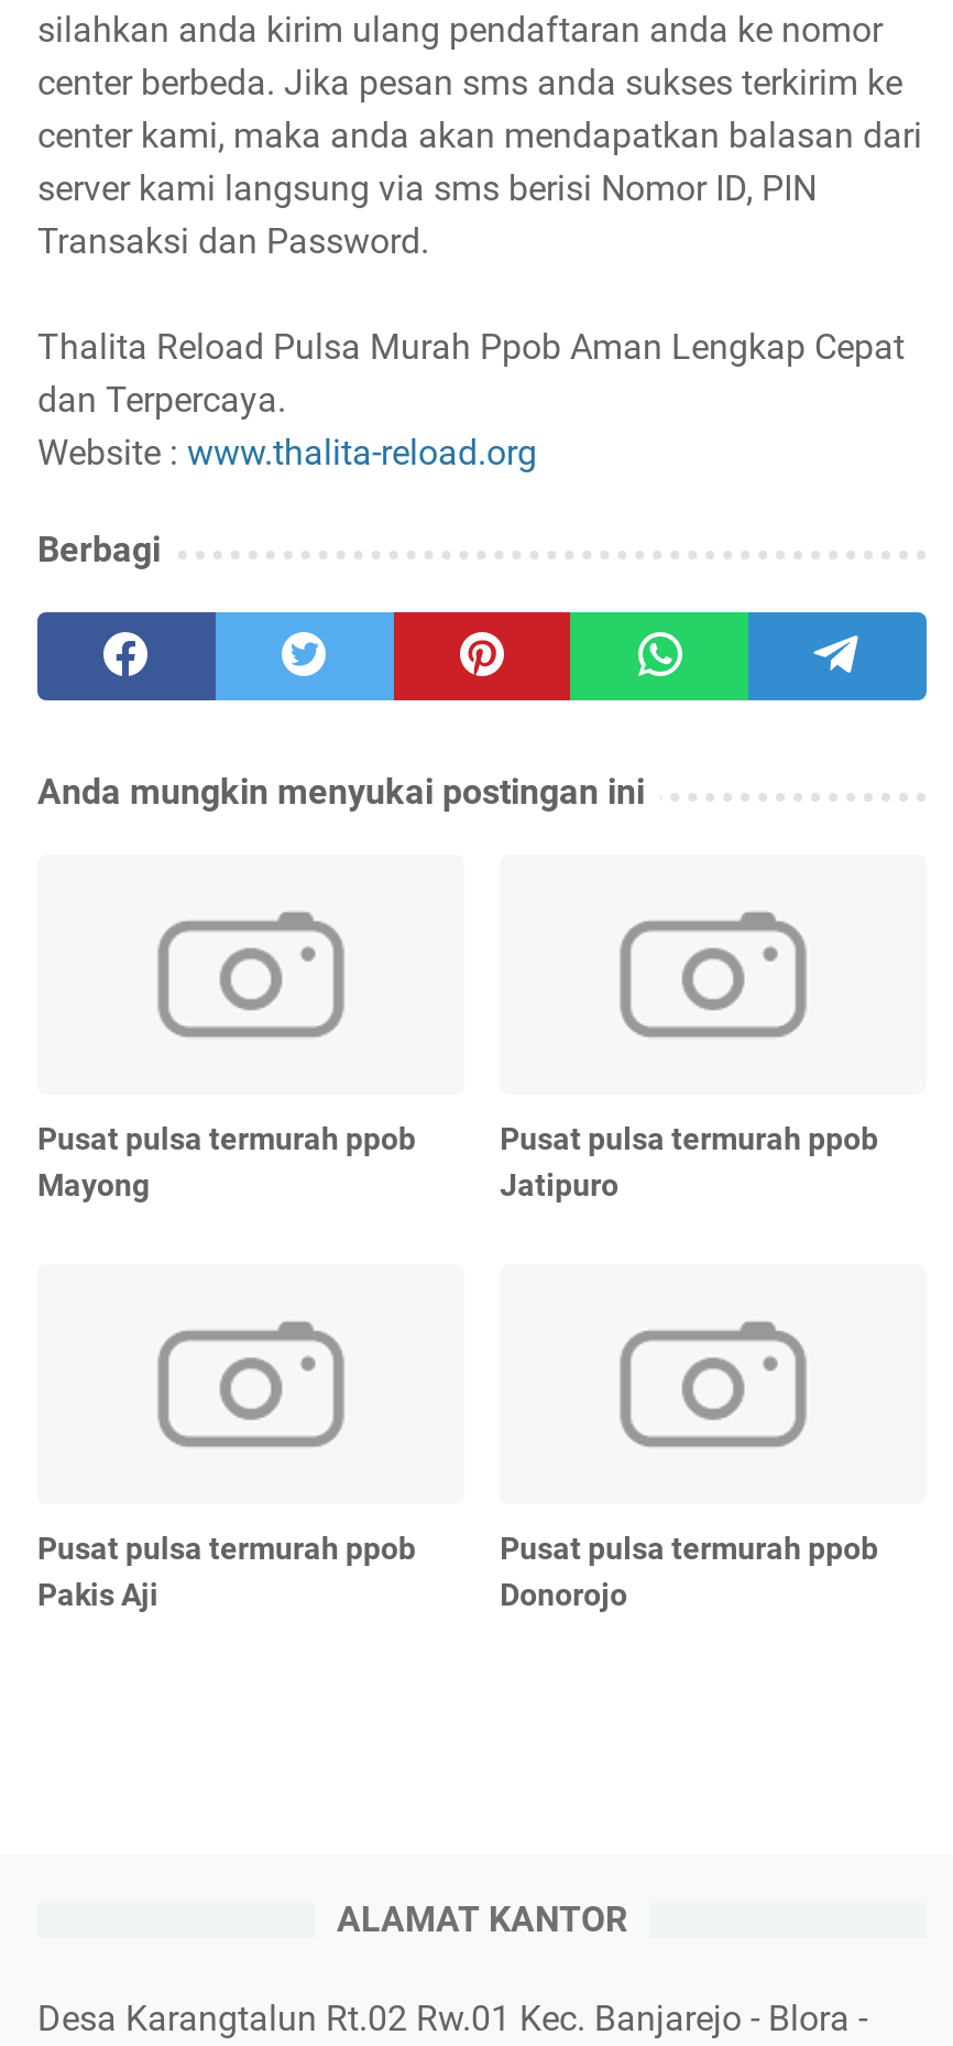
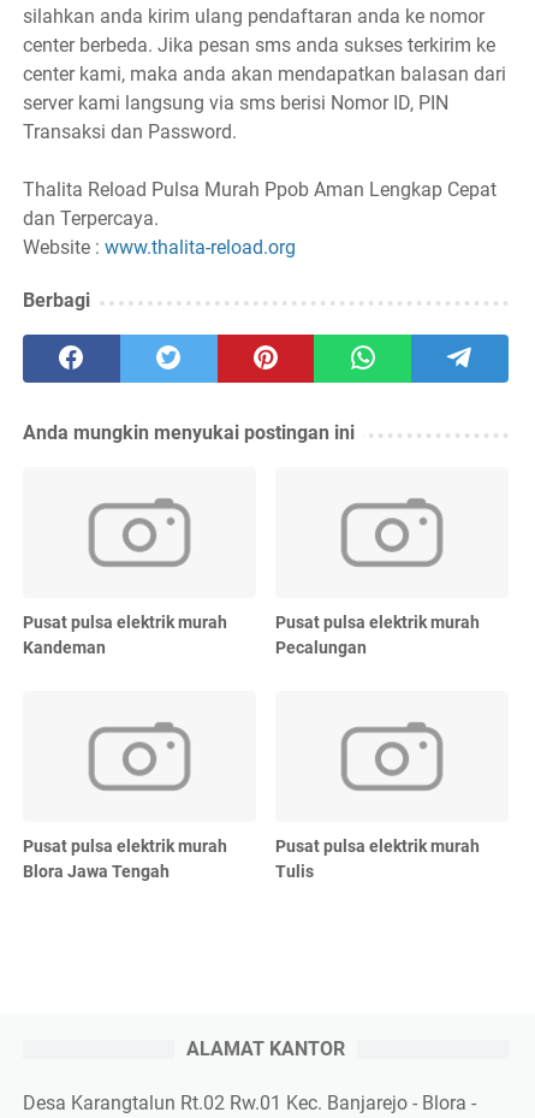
- Pusat pulsa termurah ppob
- Mayong
+ Pusat pulsa elektrik murah
+ Kandeman

- Pusat pulsa termurah ppob
- Jatipuro
+ Pusat pulsa elektrik murah
+ Pecalungan

- Pusat pulsa termurah ppob
- Pakis Aji
+ Pusat pulsa elektrik murah
+ Blora Jawa Tengah

- Pusat pulsa termurah ppob
- Donorojo
+ Pusat pulsa elektrik murah
+ Tulis
